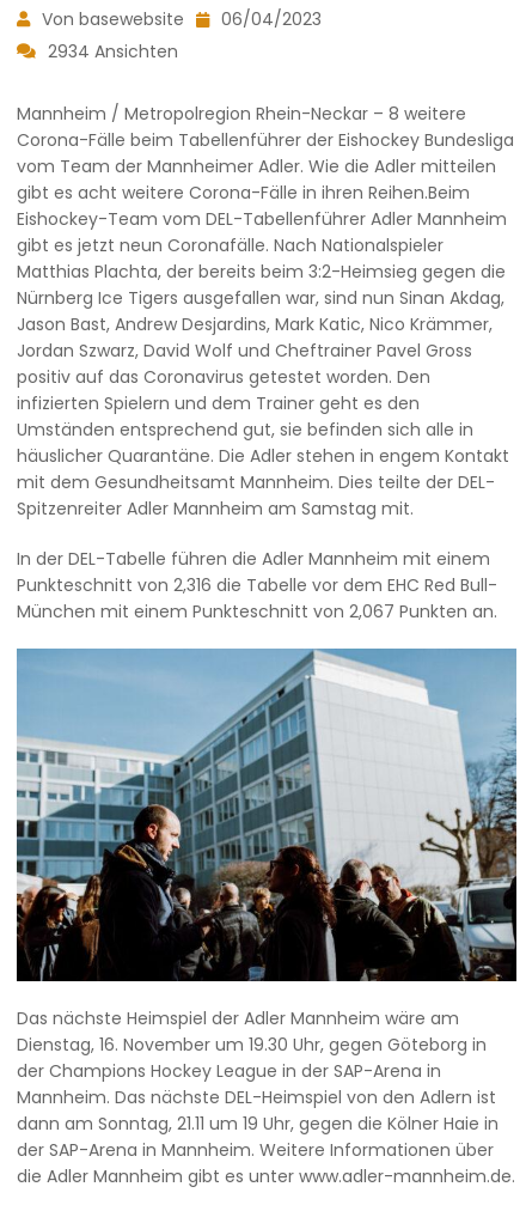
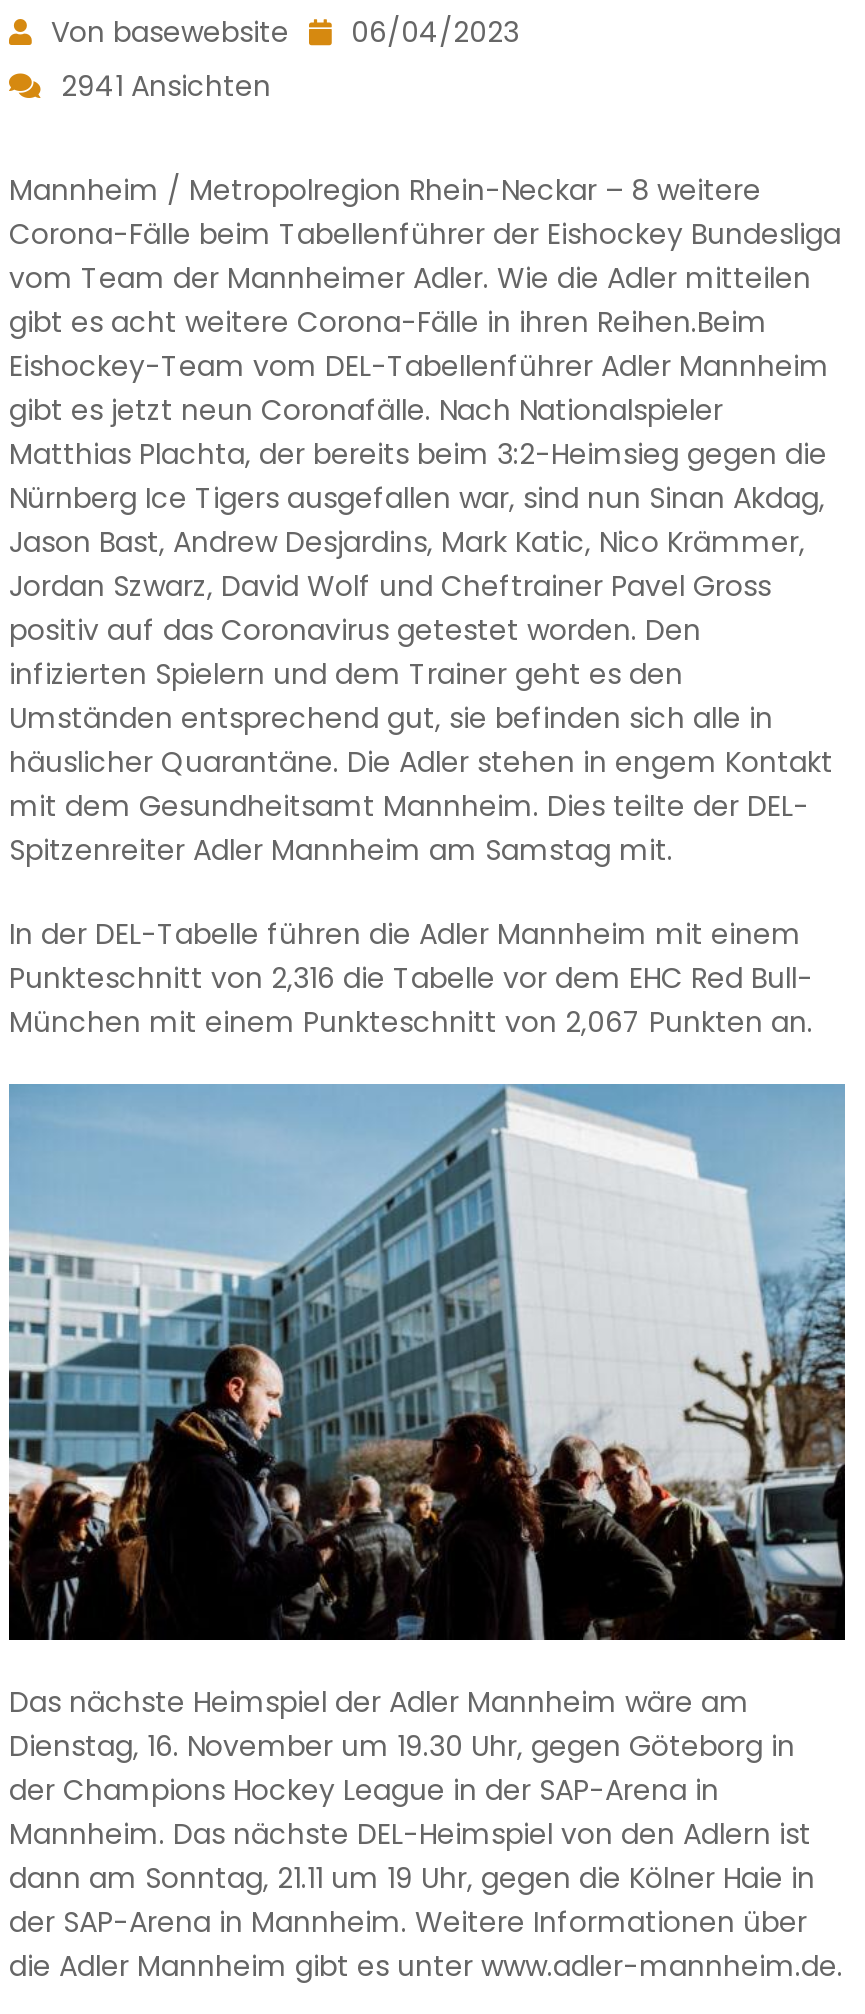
- 2934 Ansichten
+ 2941 Ansichten
